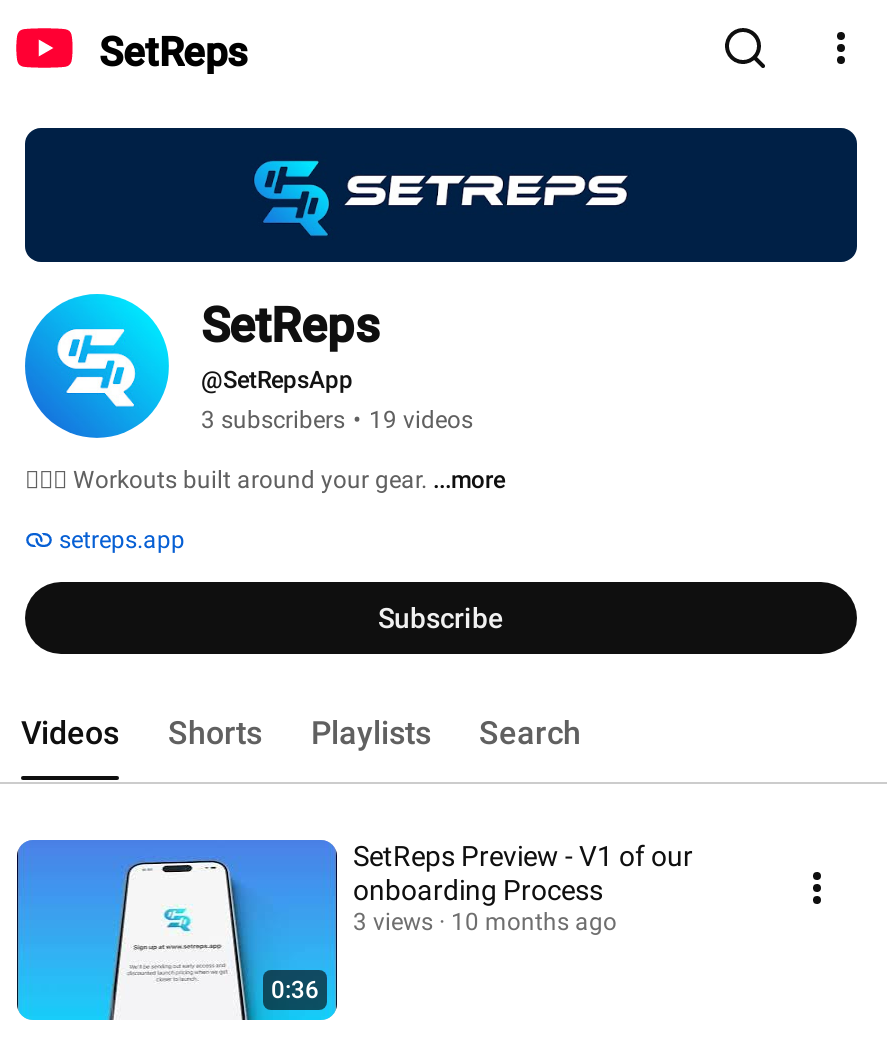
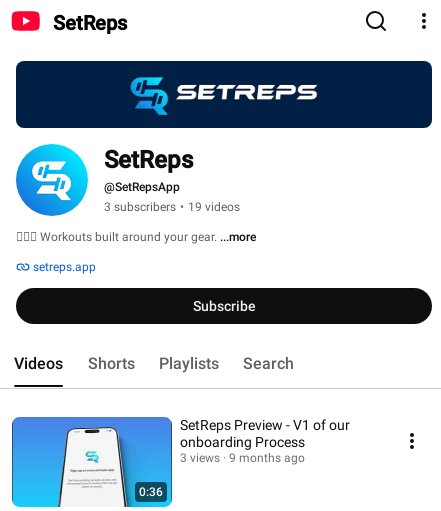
- 3 views 10 months ago
+ 3 views 9 months ago
